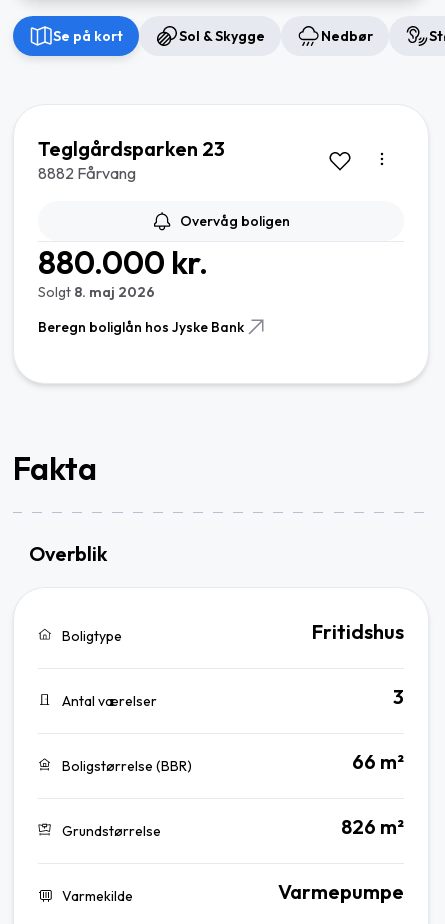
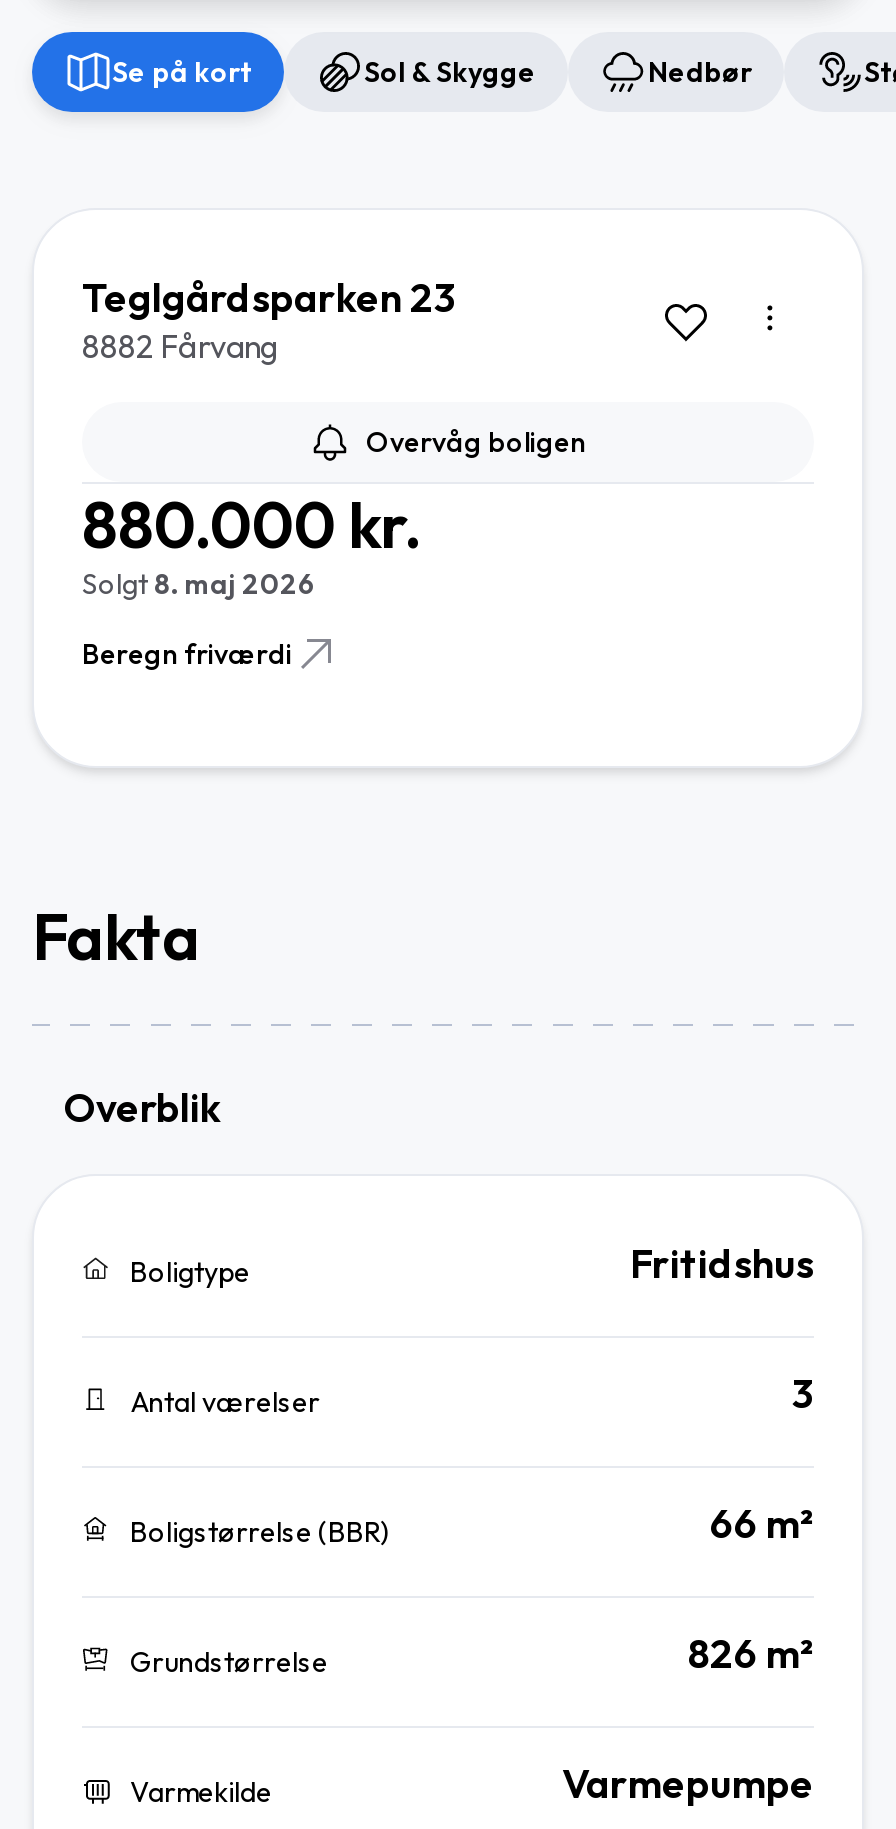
- Beregn boliglån hos Jyske Bank
+ Beregn friværdi
